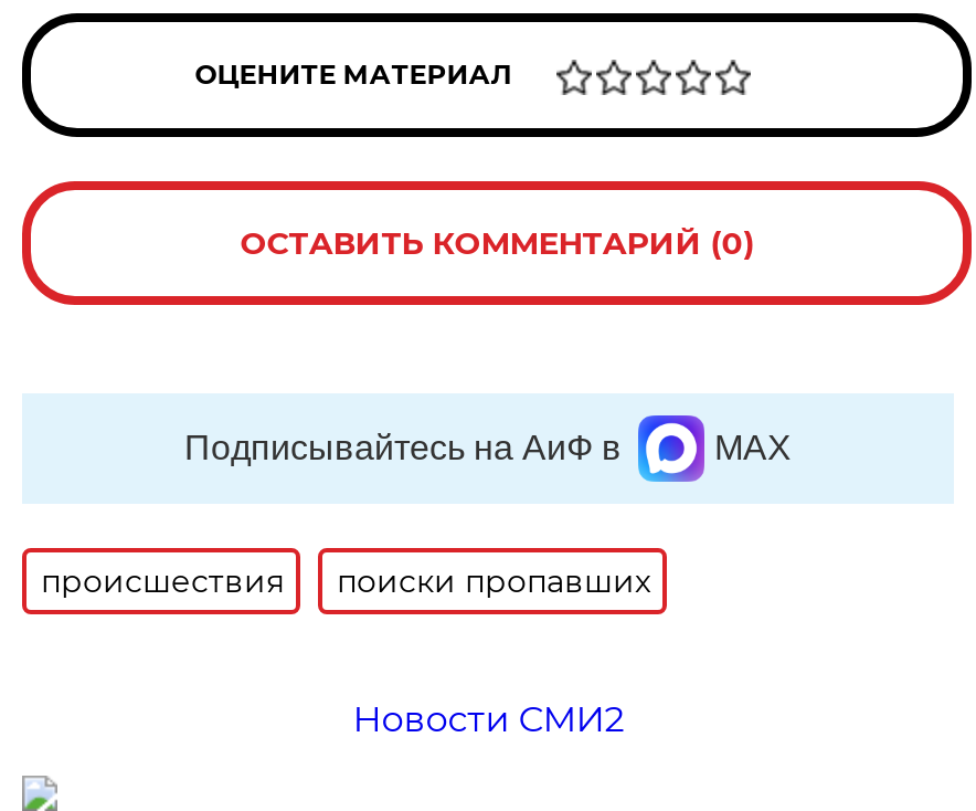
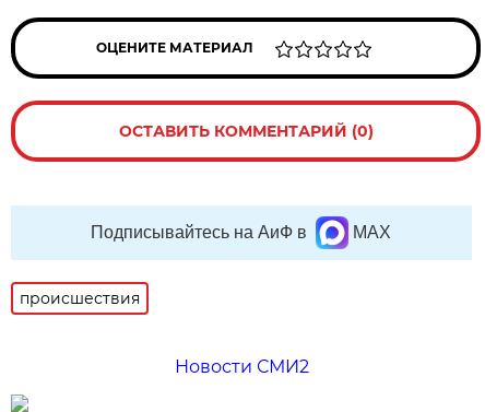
- поиски пропавших
